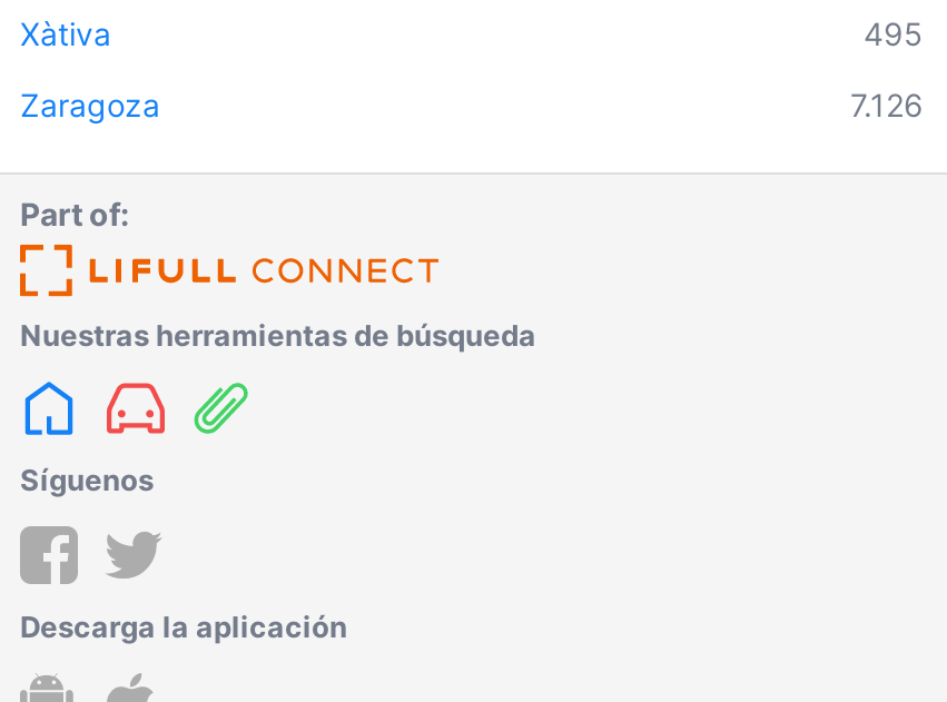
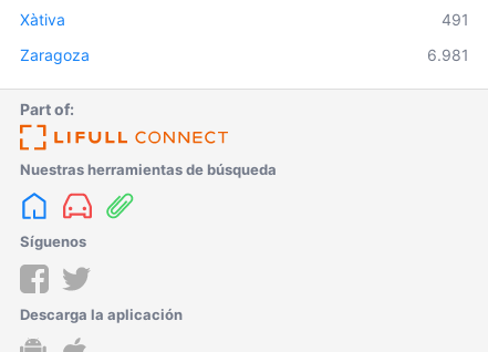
- 495
+ 491

- 7.126
+ 6.981
